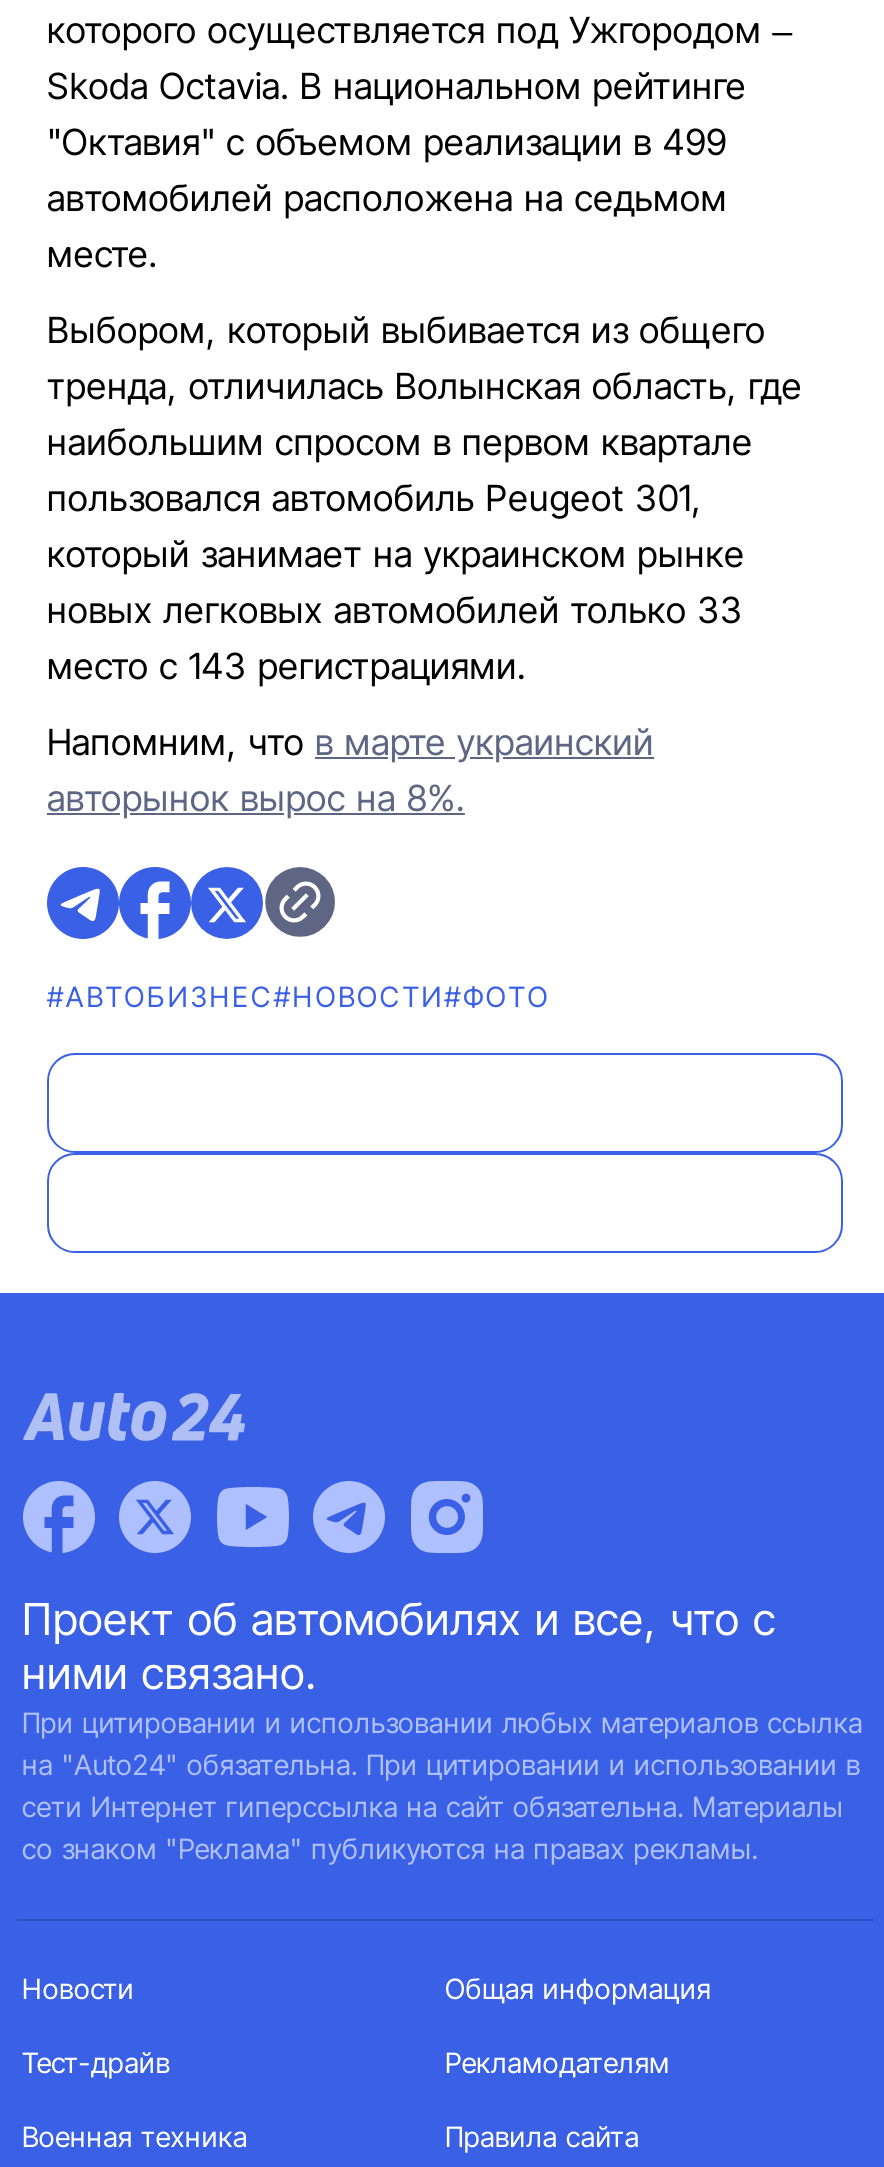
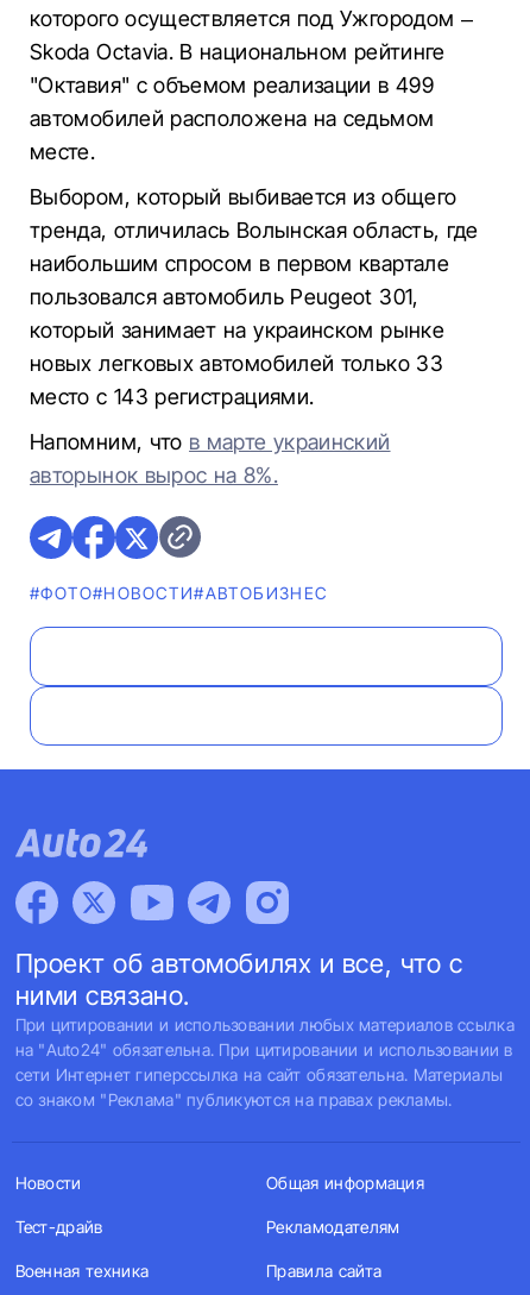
- #AВТОБИЗНЕС#НОВОСТИ#ФОТО
+ #ФОТО#НОВОСТИ#AВТОБИЗНЕС
